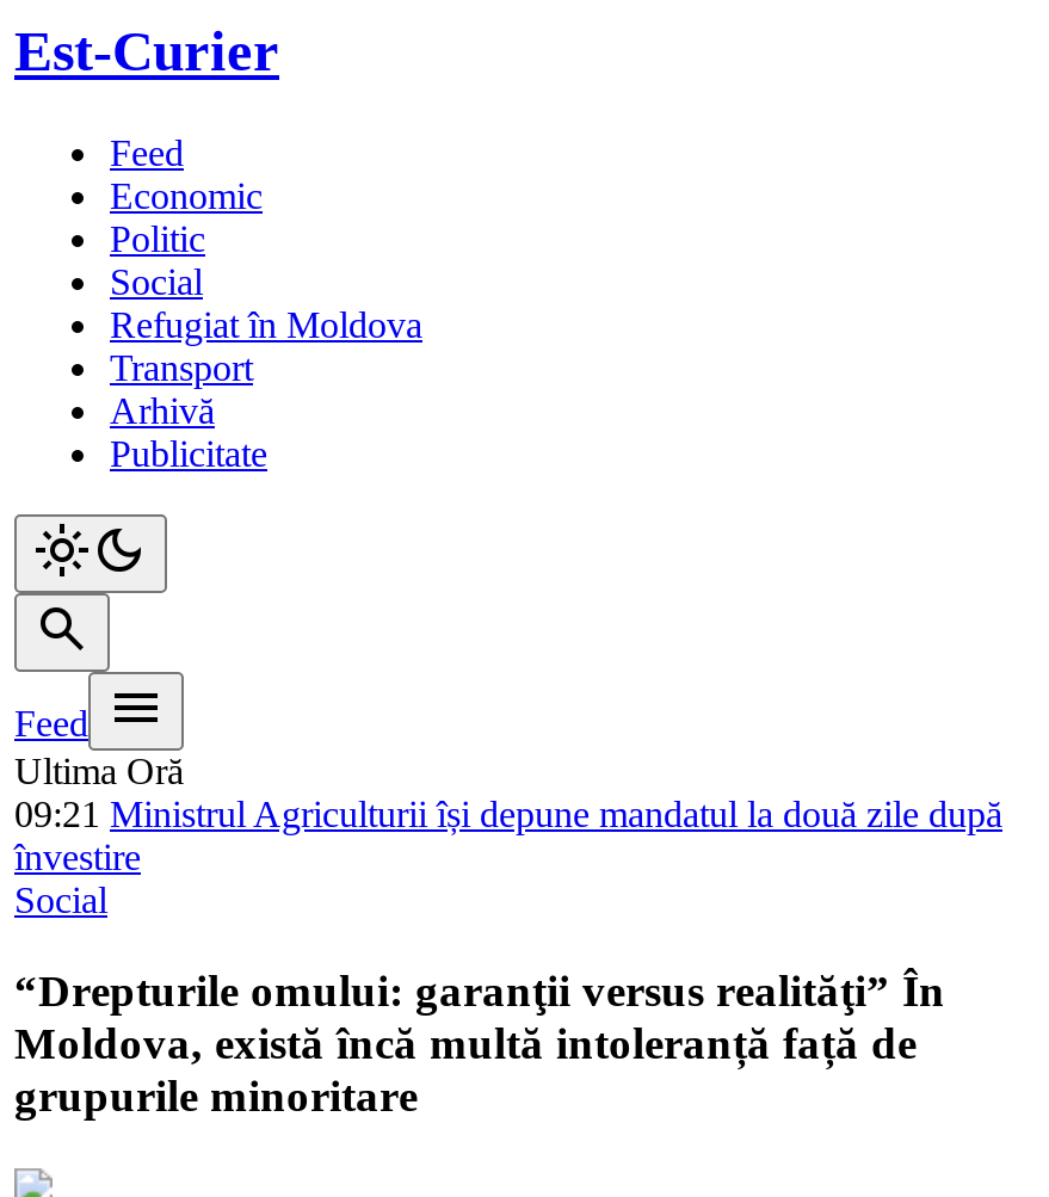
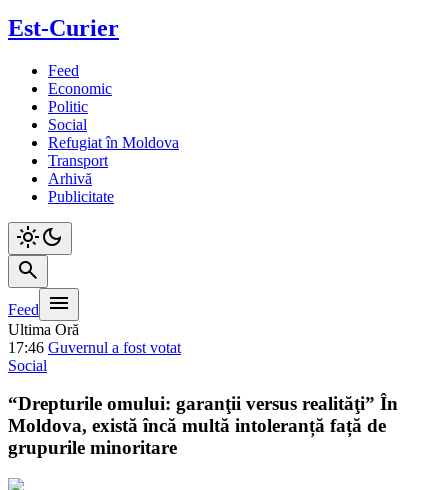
- 09:21 Ministrul Agriculturii își depune mandatul la două zile după
- învestire
+ 17:46 Guvernul a fost votat
